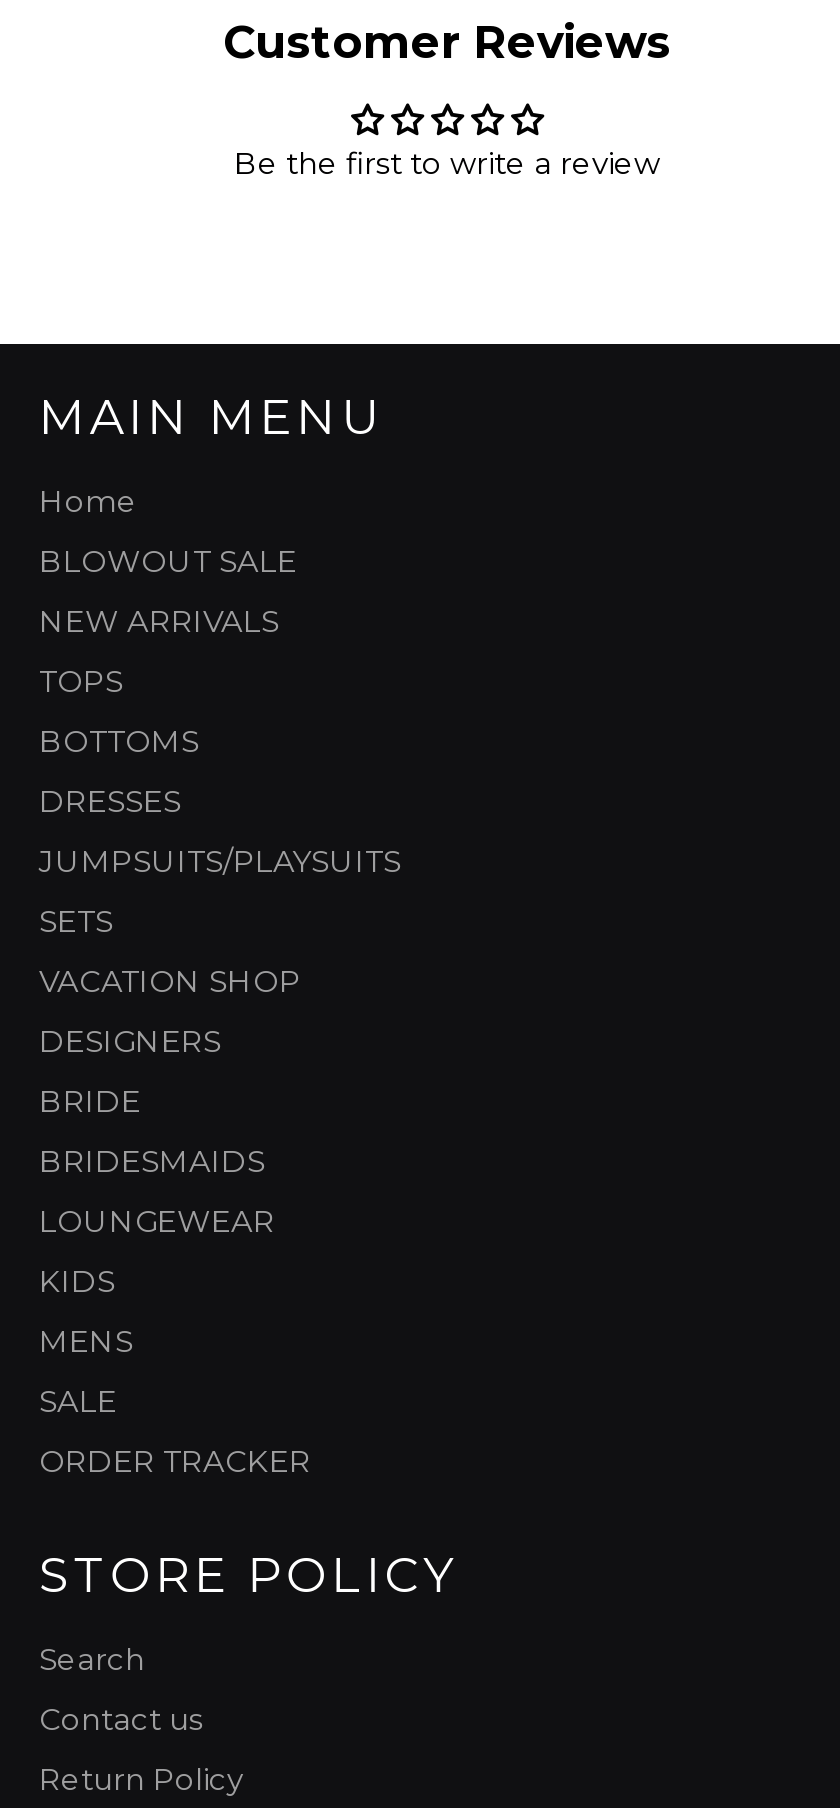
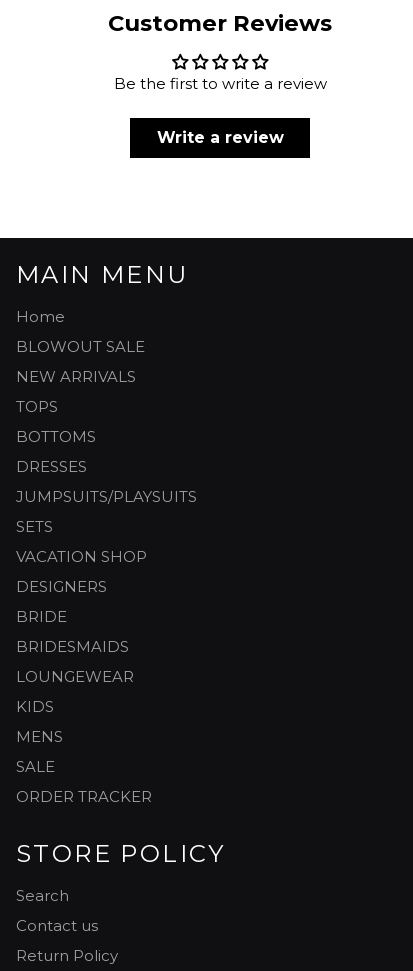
+ Write a review
